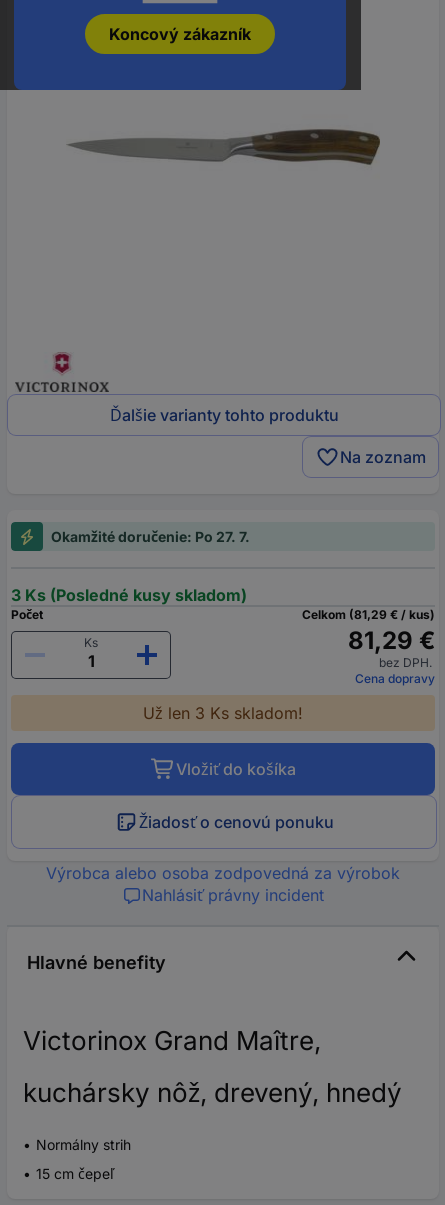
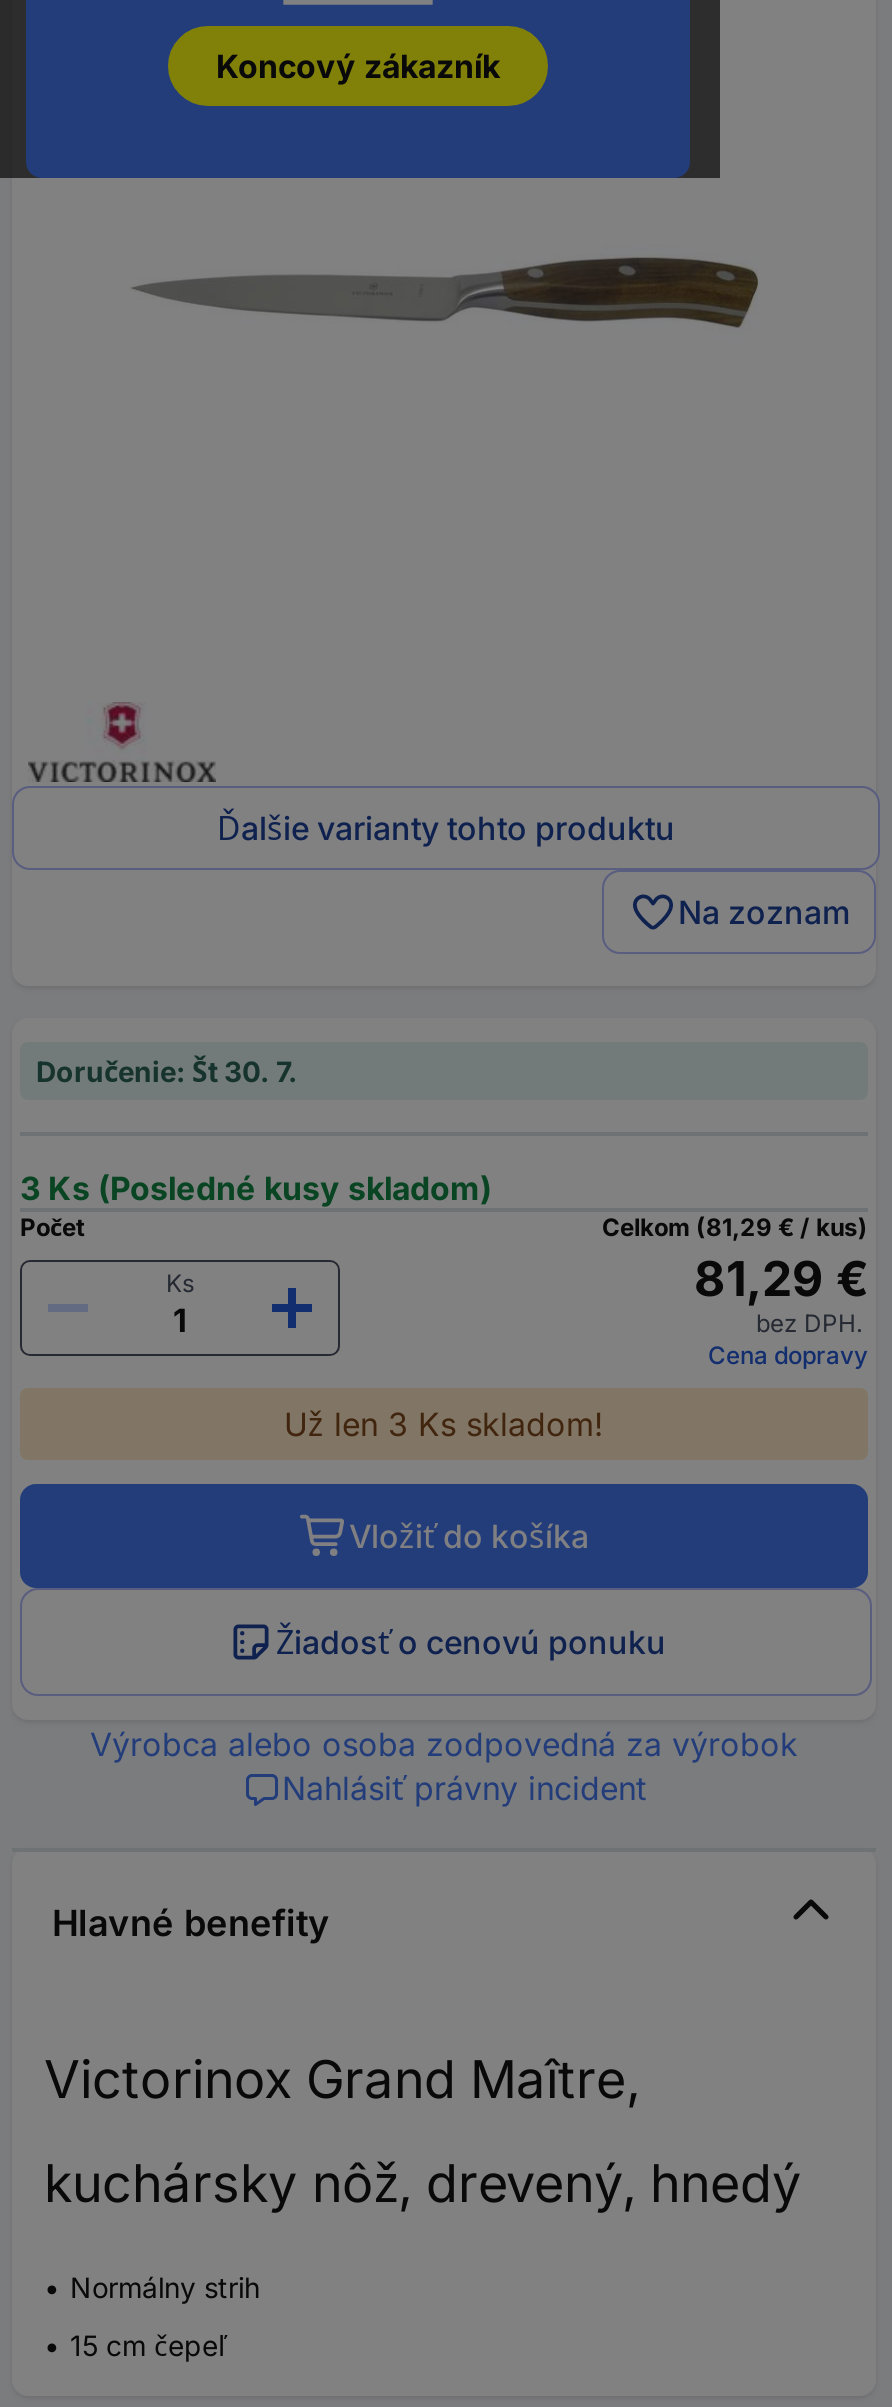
- Okamžité doručenie: Po 27. 7.
+ Doručenie: Št 30. 7.
